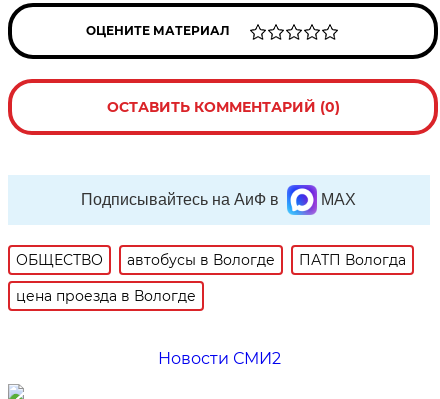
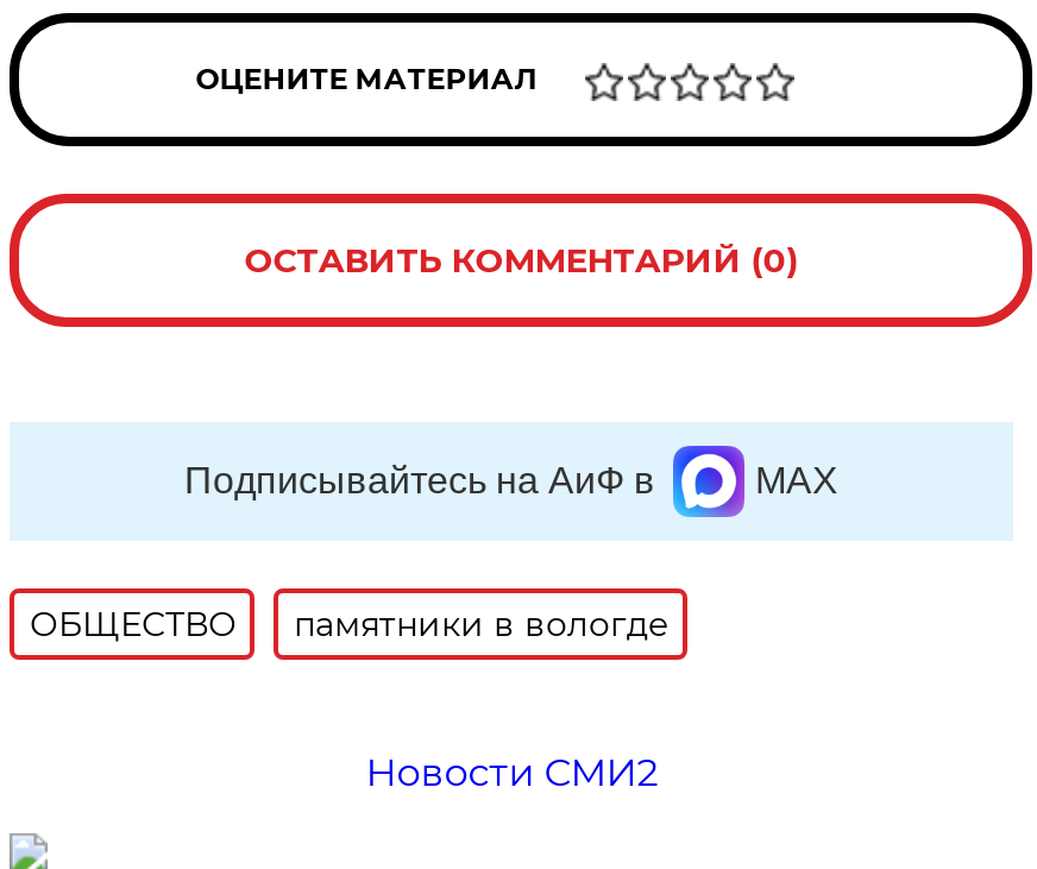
- автобусы в Вологде
- ПАТП Вологда
- цена проезда в Вологде
+ памятники в вологде
